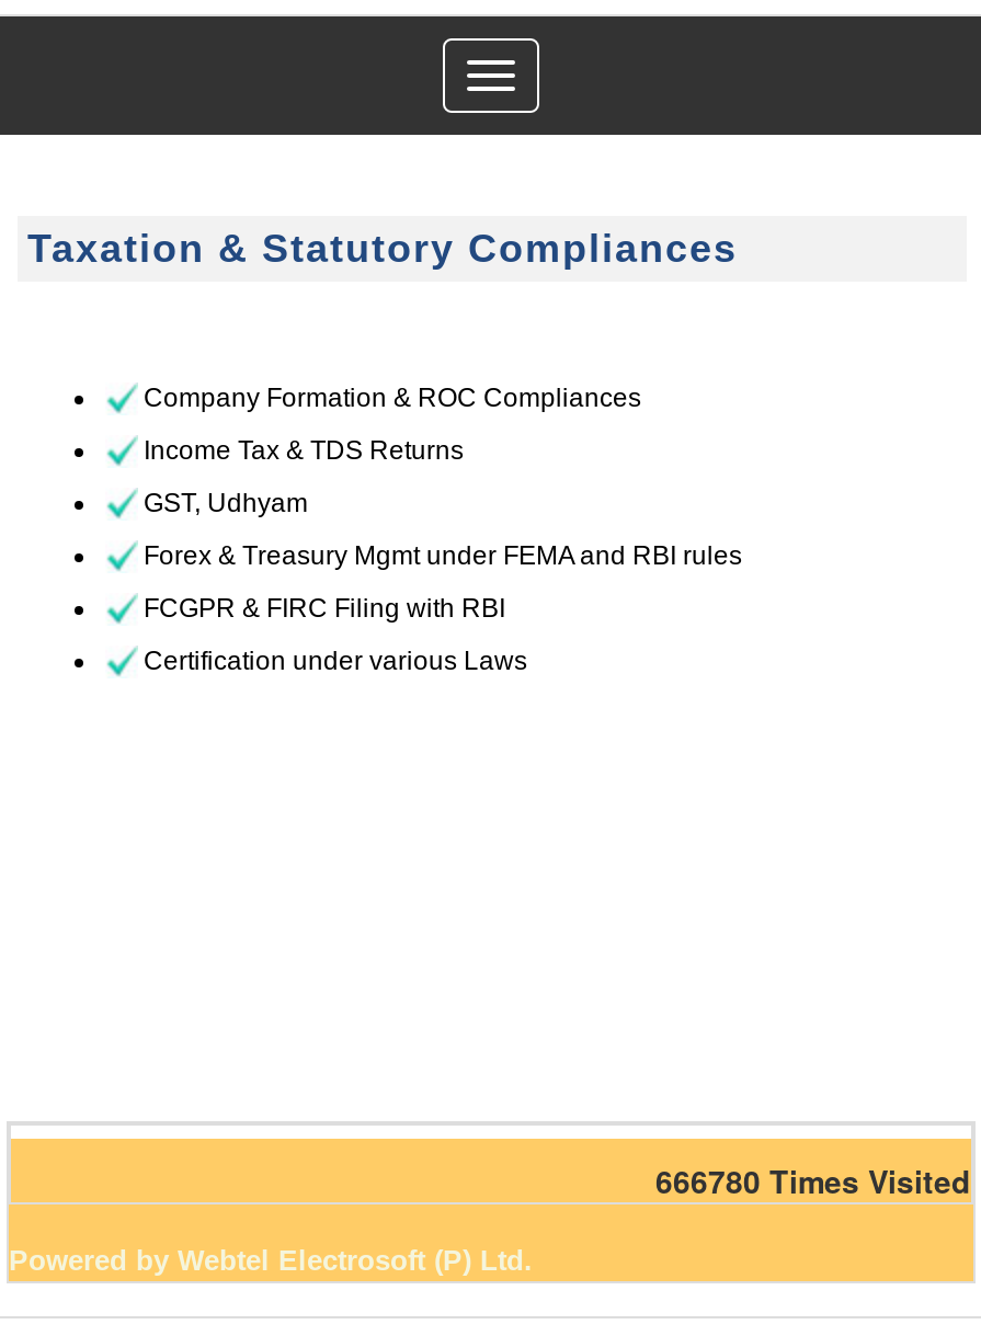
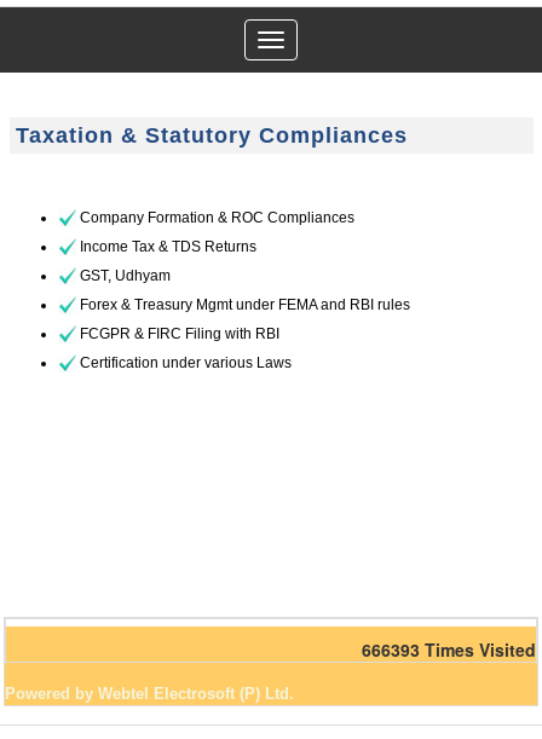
- 666780 Times Visited
+ 666393 Times Visited
